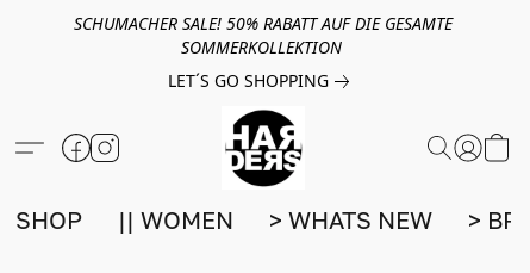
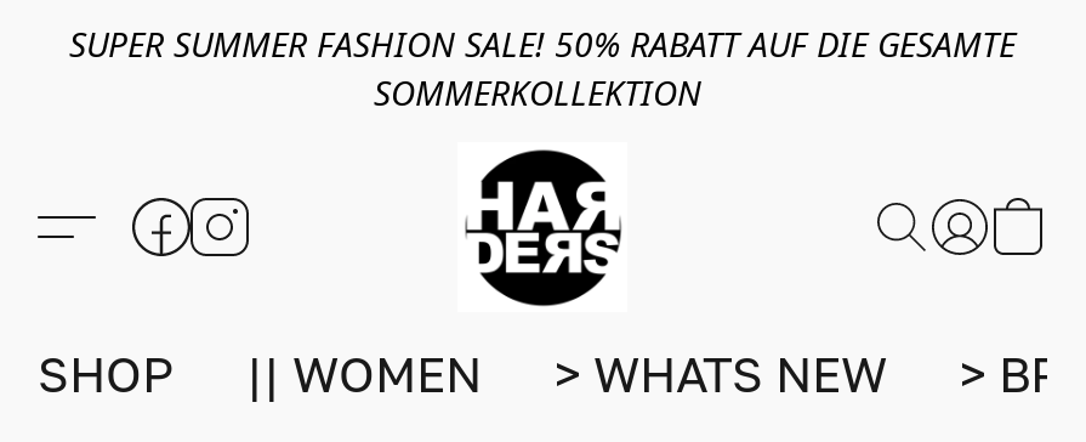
- SCHUMACHER SALE! 50% RABATT AUF DIE GESAMTE
+ SUPER SUMMER FASHION SALE! 50% RABATT AUF DIE GESAMTE

- LET´S GO SHOPPING
